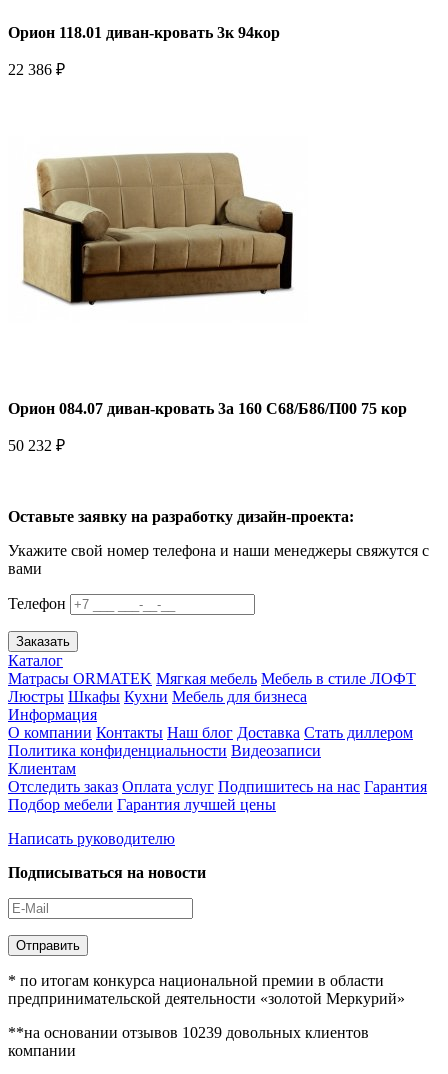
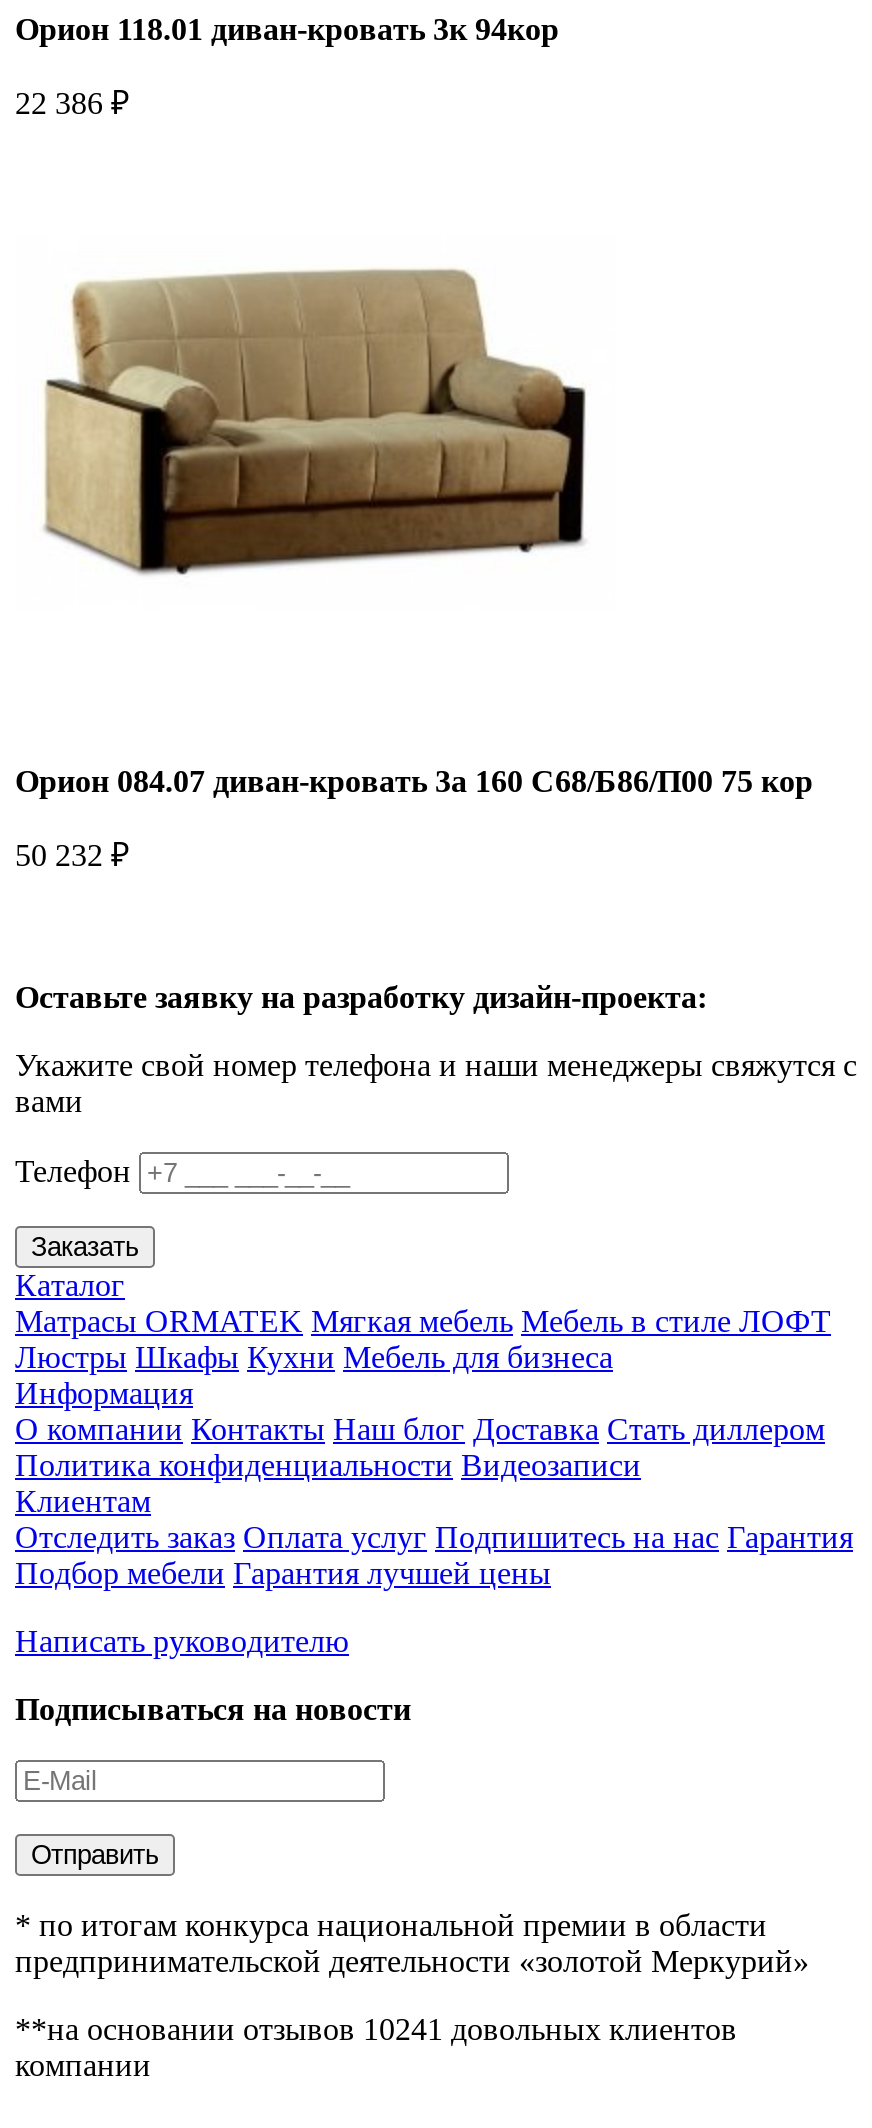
- **на основании отзывов 10239 довольных клиентов
+ **на основании отзывов 10241 довольных клиентов
